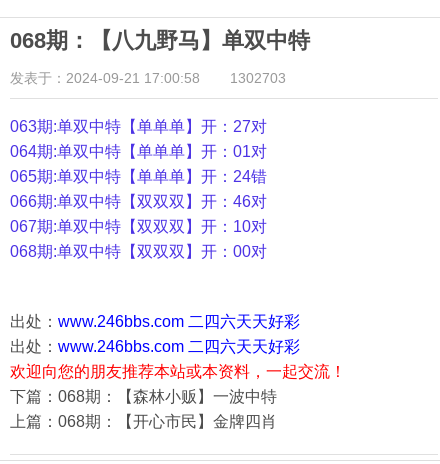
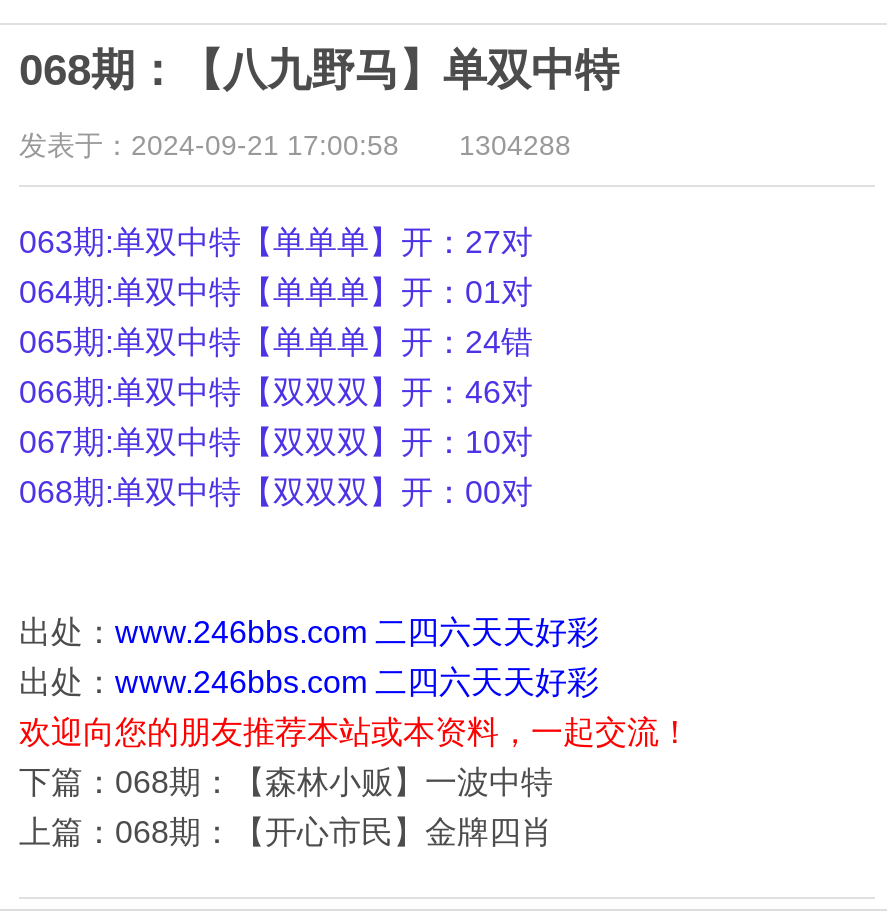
- 发表于：2024-09-21 17:00:58 1302703
+ 发表于：2024-09-21 17:00:58 1304288
